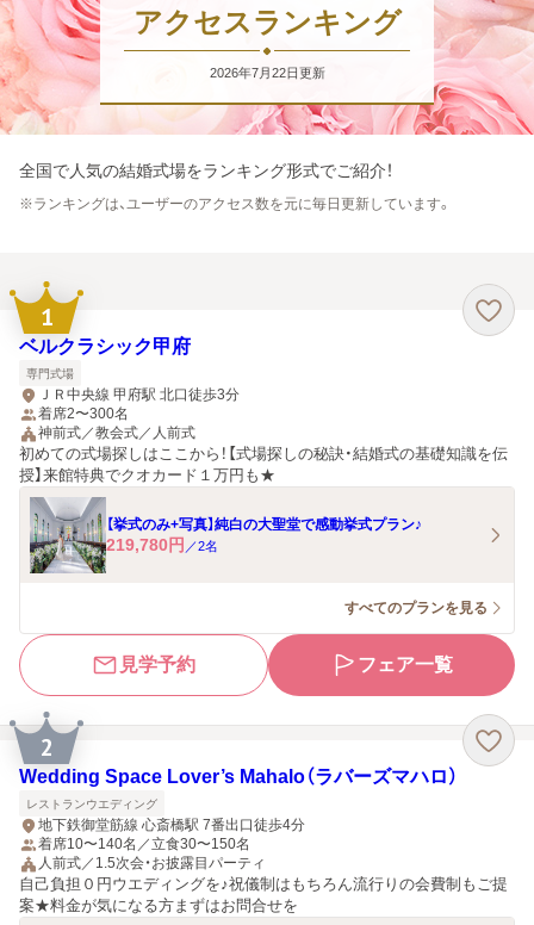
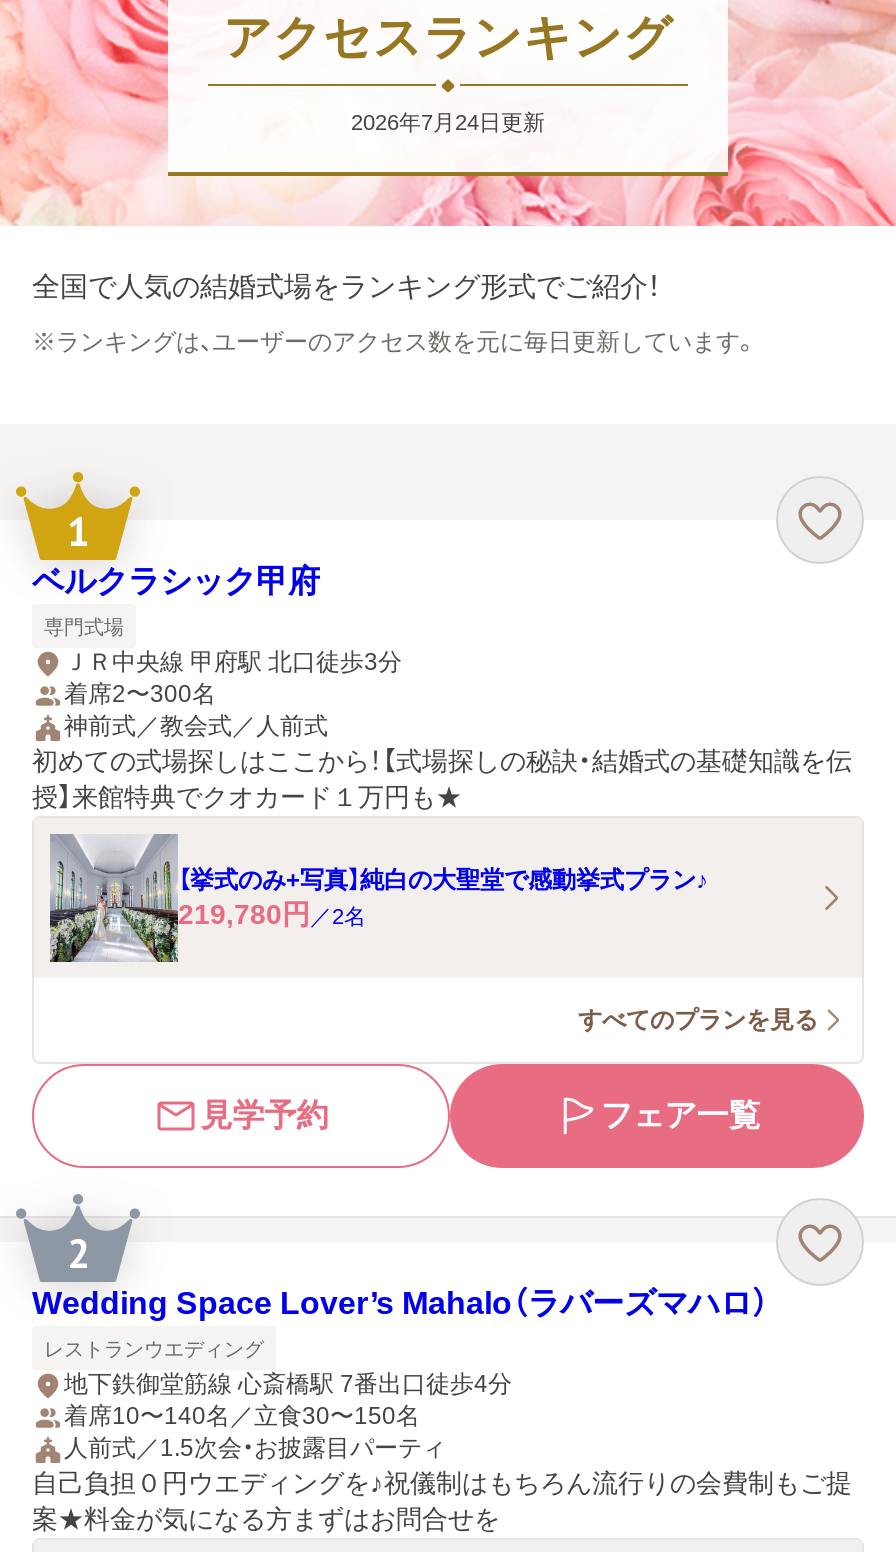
- 2026年7月22日更新
+ 2026年7月24日更新
